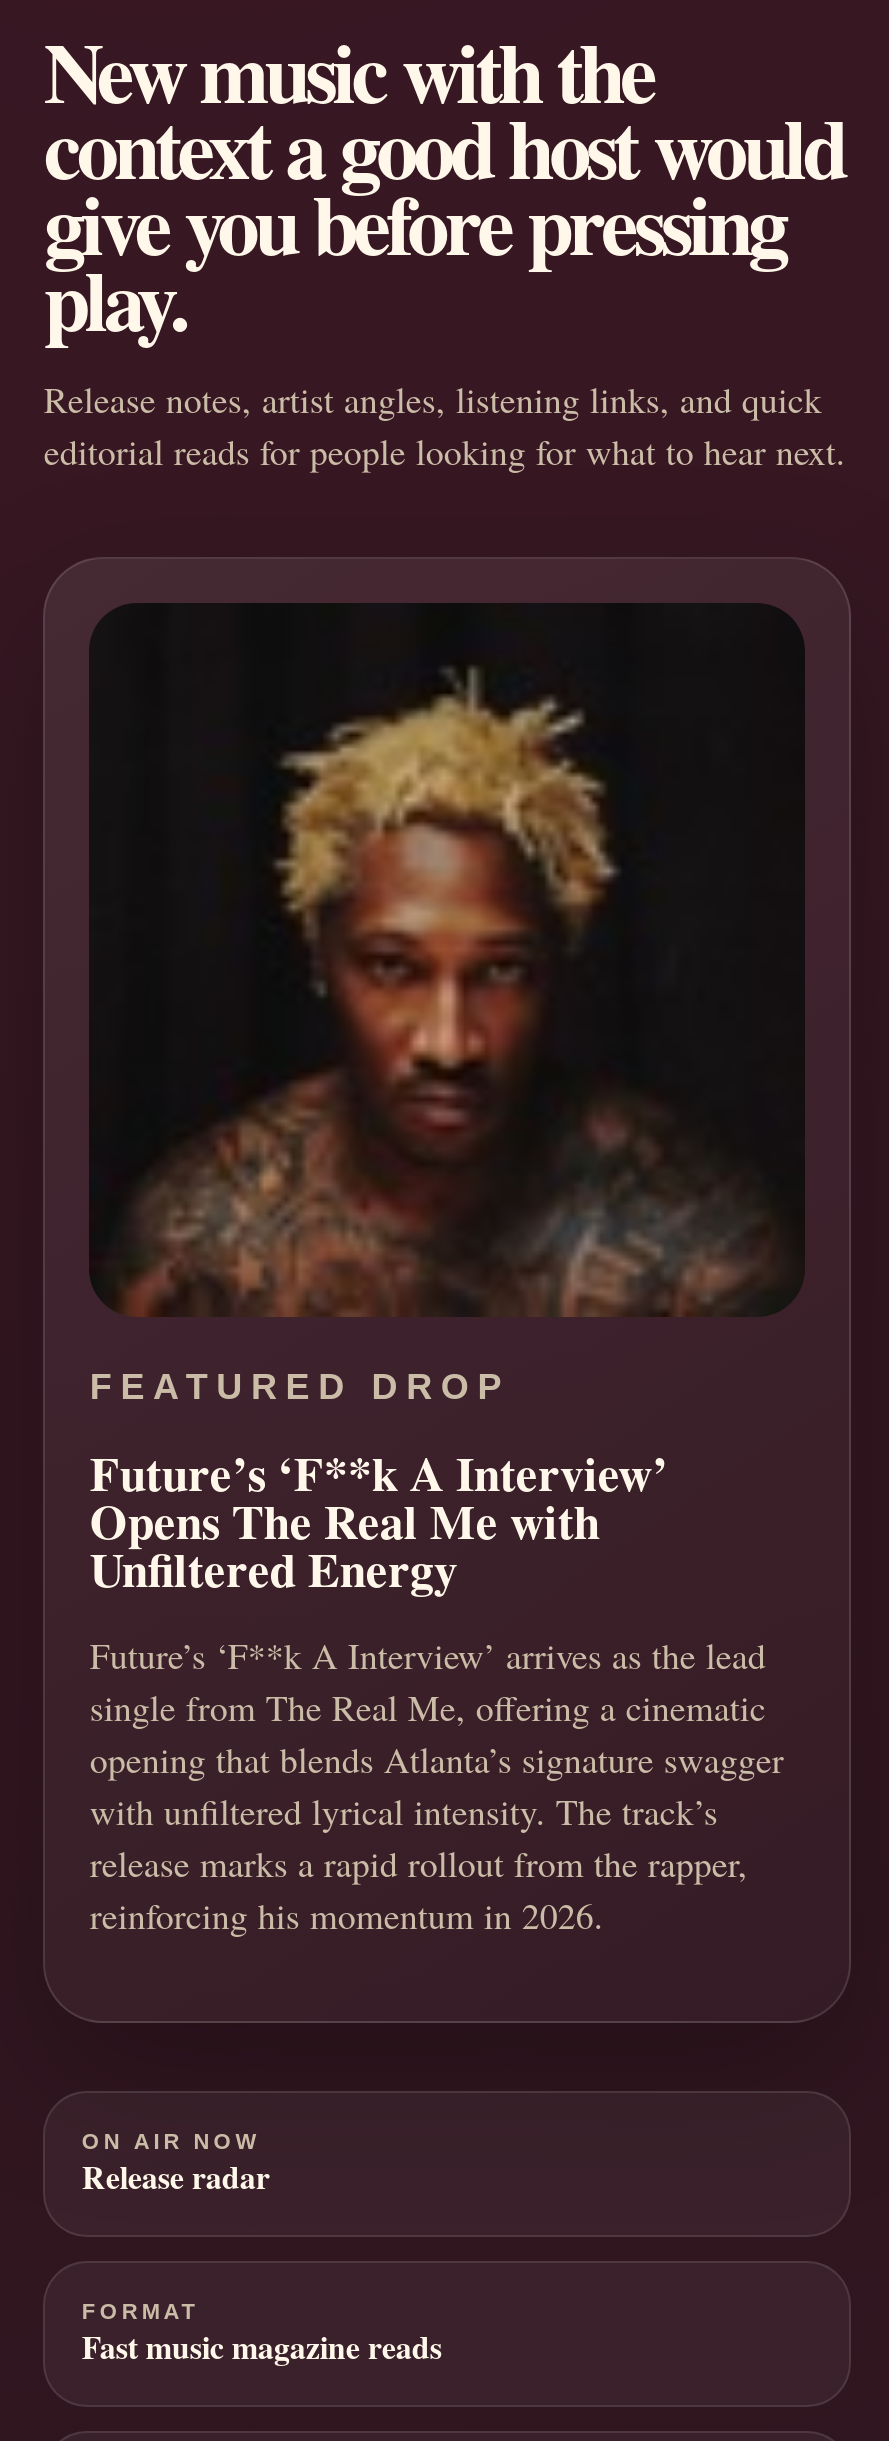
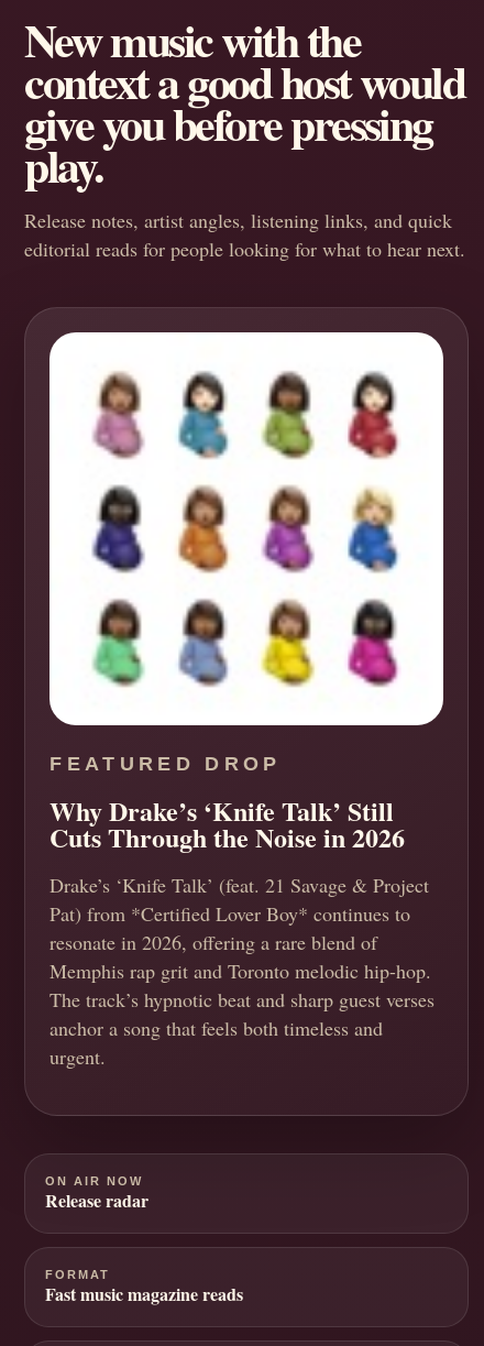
- [image]
+ [image]

- Future’s ‘F**k A Interview’
- Opens The Real Me with
- Unfiltered Energy
- Future’s ‘F**k A Interview’ arrives as the lead
- single from The Real Me, offering a cinematic
- opening that blends Atlanta’s signature swagger
- with unfiltered lyrical intensity. The track’s
- release marks a rapid rollout from the rapper,
- reinforcing his momentum in 2026.
+ Why Drake’s ‘Knife Talk’ Still
+ Cuts Through the Noise in 2026
+ Drake’s ‘Knife Talk’ (feat. 21 Savage & Project
+ Pat) from *Certified Lover Boy* continues to
+ resonate in 2026, offering a rare blend of
+ Memphis rap grit and Toronto melodic hip-hop.
+ The track’s hypnotic beat and sharp guest verses
+ anchor a song that feels both timeless and
+ urgent.
